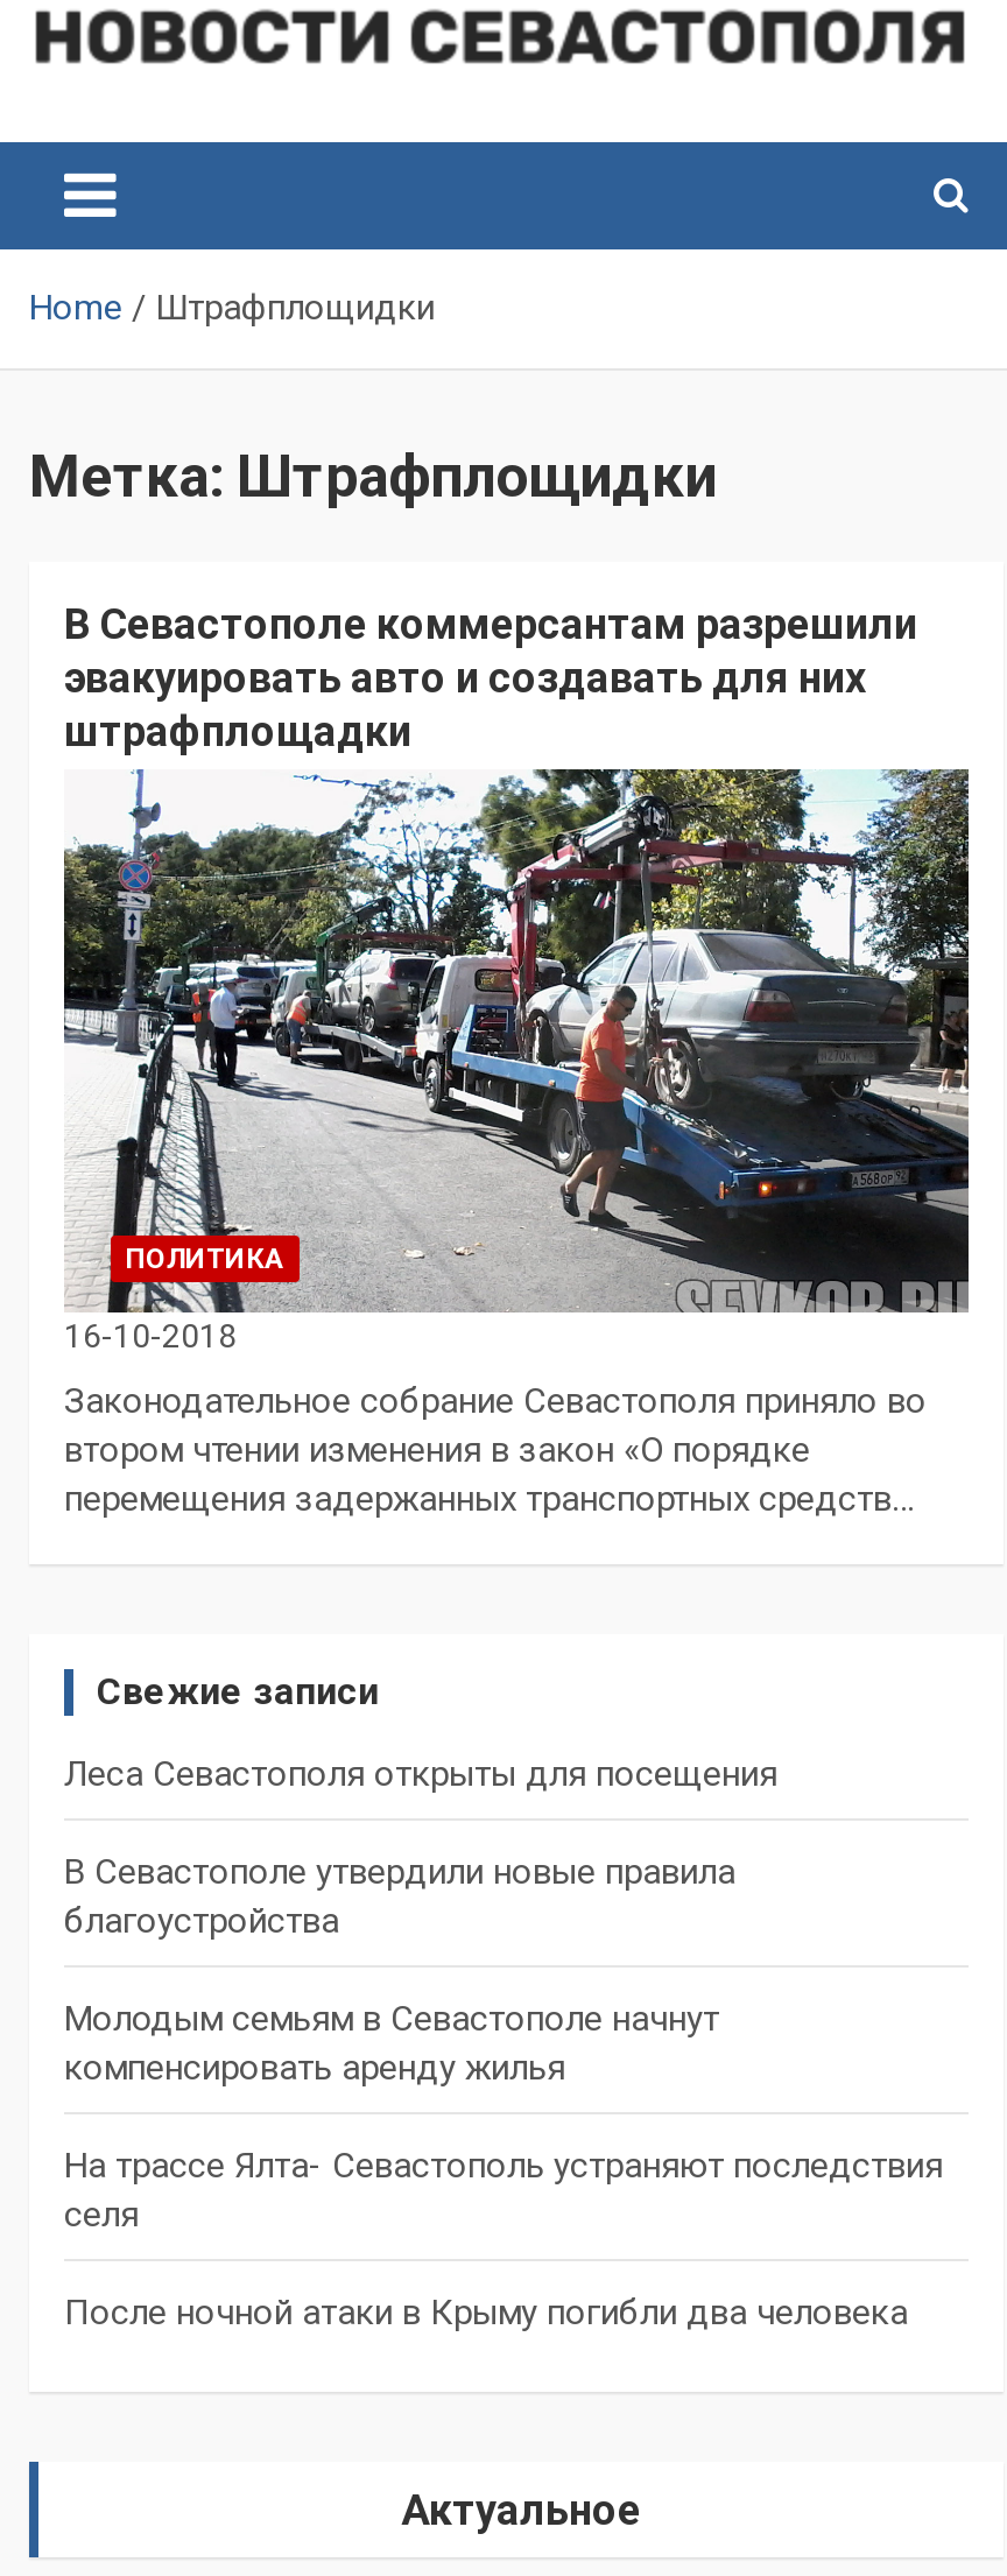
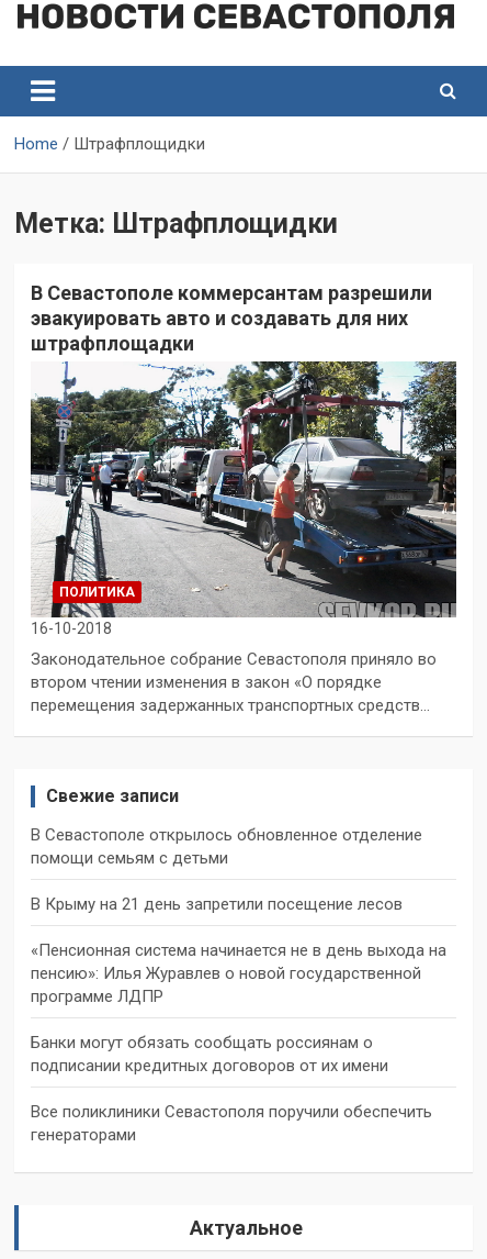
- Леса Севастополя открыты для посещения
+ В Севастополе открылось обновленное отделение
+ помощи семьям с детьми

- В Севастополе утвердили новые правила
- благоустройства
+ В Крыму на 21 день запретили посещение лесов

- Молодым семьям в Севастополе начнут
- компенсировать аренду жилья
+ «Пенсионная система начинается не в день выхода на
+ пенсию»: Илья Журавлев о новой государственной
+ программе ЛДПР

- На трассе Ялта- Севастополь устраняют последствия
- селя
+ Банки могут обязать сообщать россиянам о
+ подписании кредитных договоров от их имени

- После ночной атаки в Крыму погибли два человека
+ Все поликлиники Севастополя поручили обеспечить
+ генераторами
